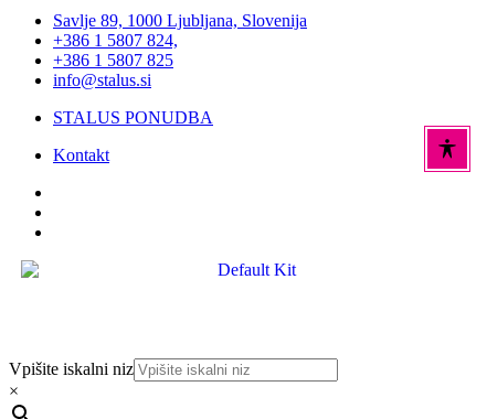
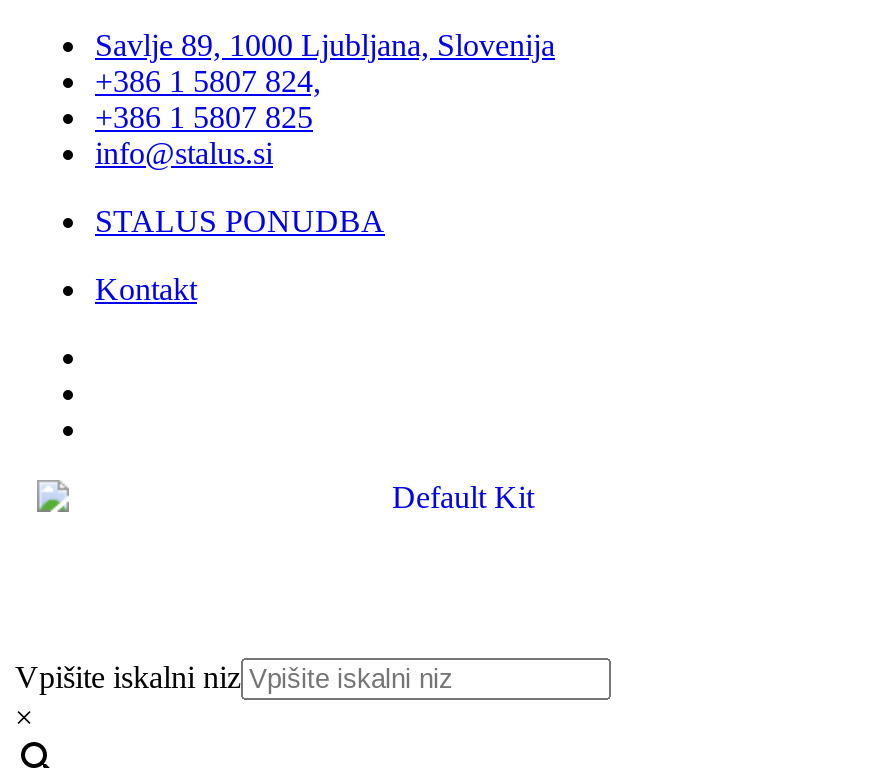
- [image]
